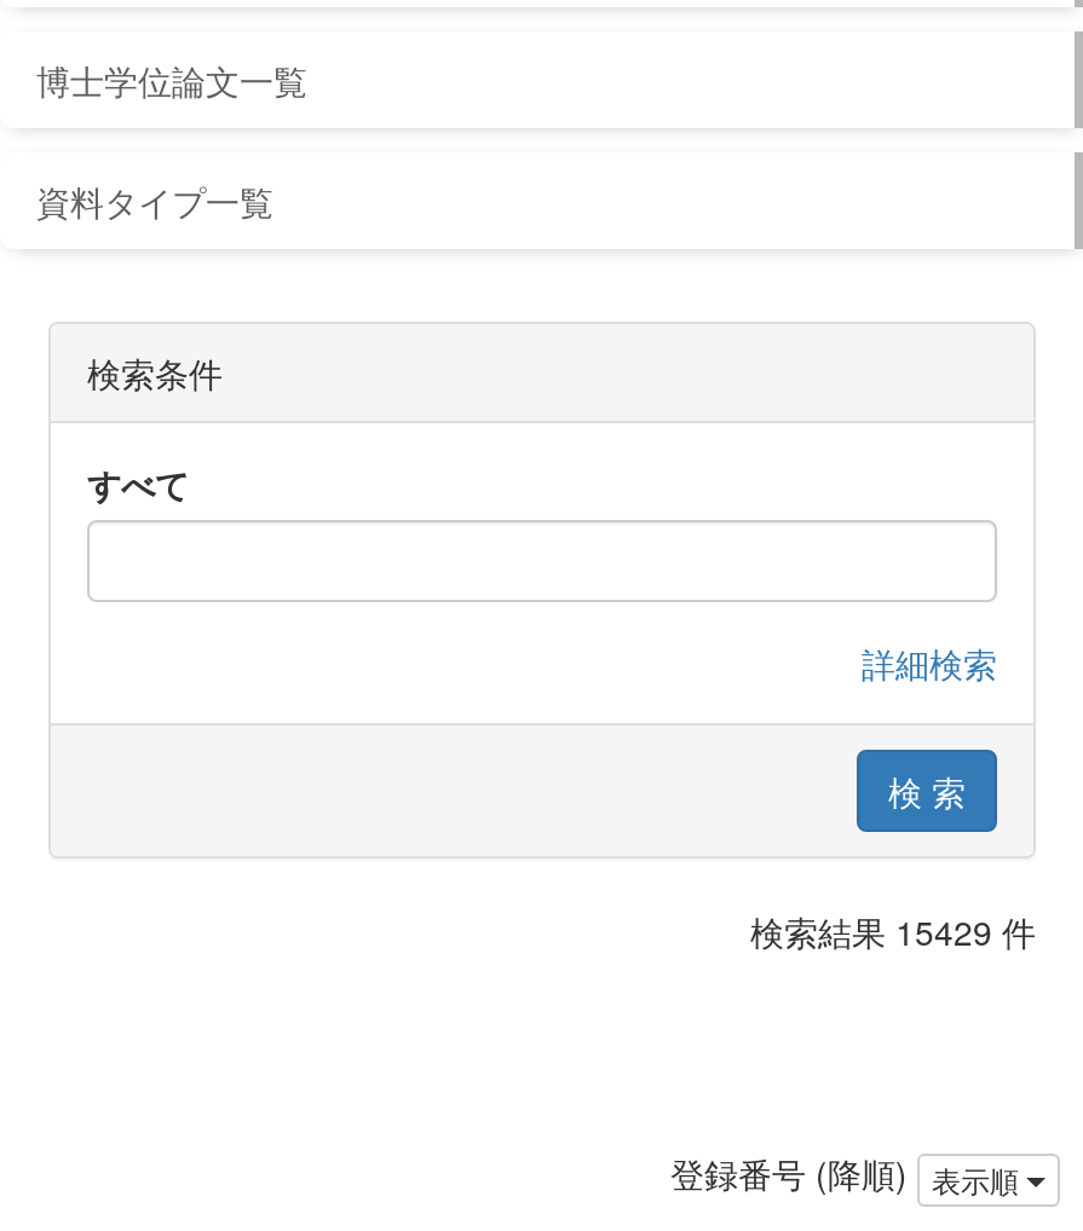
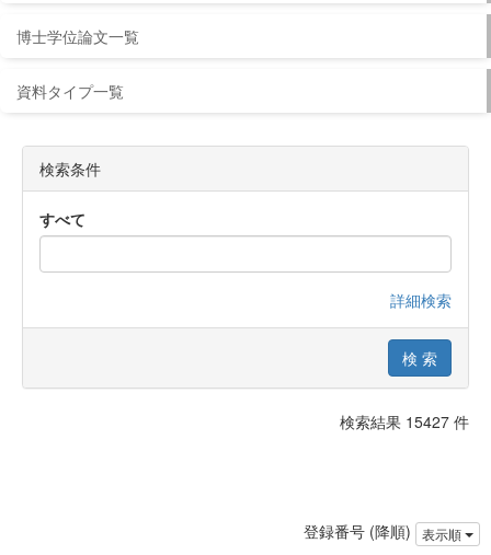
- 検索結果 15429 件
+ 検索結果 15427 件
